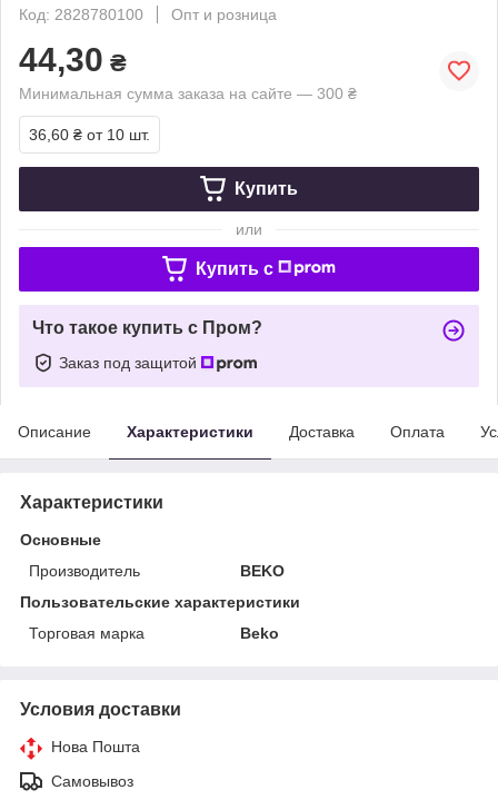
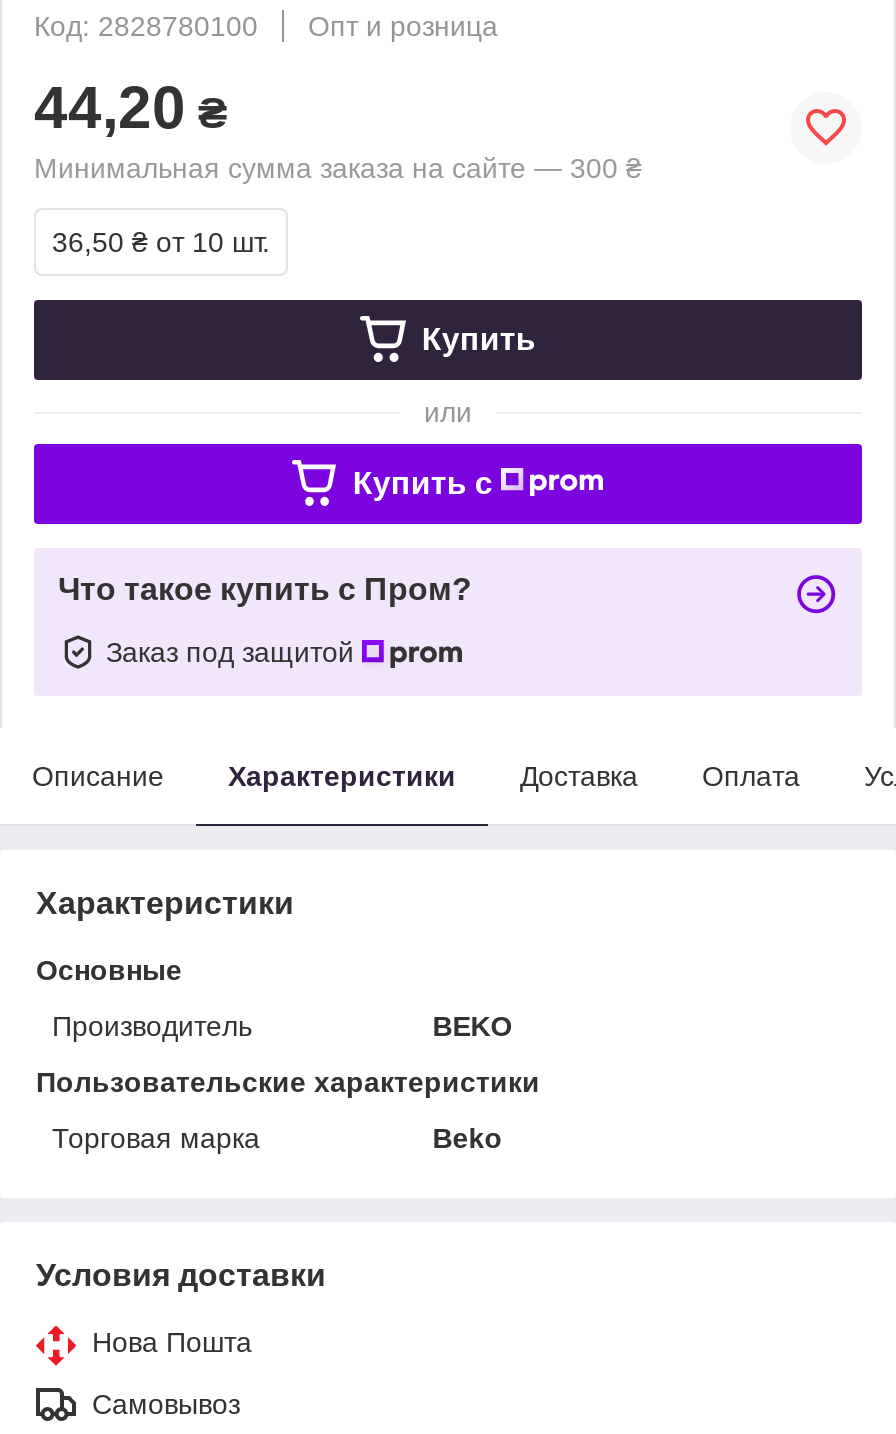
- 44,30 ₴
+ 44,20 ₴

- 36,60 ₴ от 10 шт.
+ 36,50 ₴ от 10 шт.
